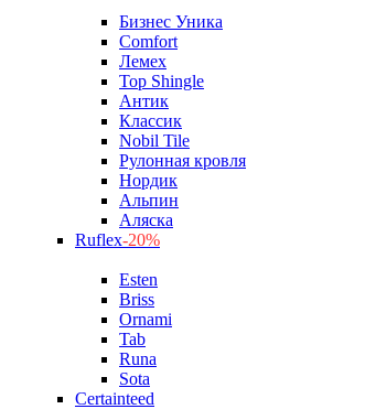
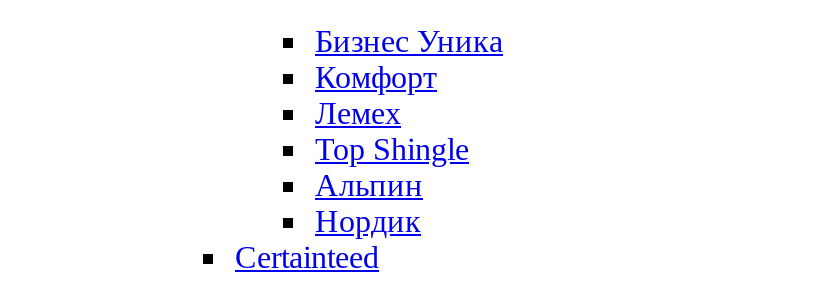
- Comfort
+ Комфорт

- Антик
- Классик
- Nobil Tile
- Рулонная кровля
+ Альпин

- Альпин
- Аляска
- Ruflex-20%
- Esten
- Briss
- Ornami
- Tab
- Runa
- Sota
